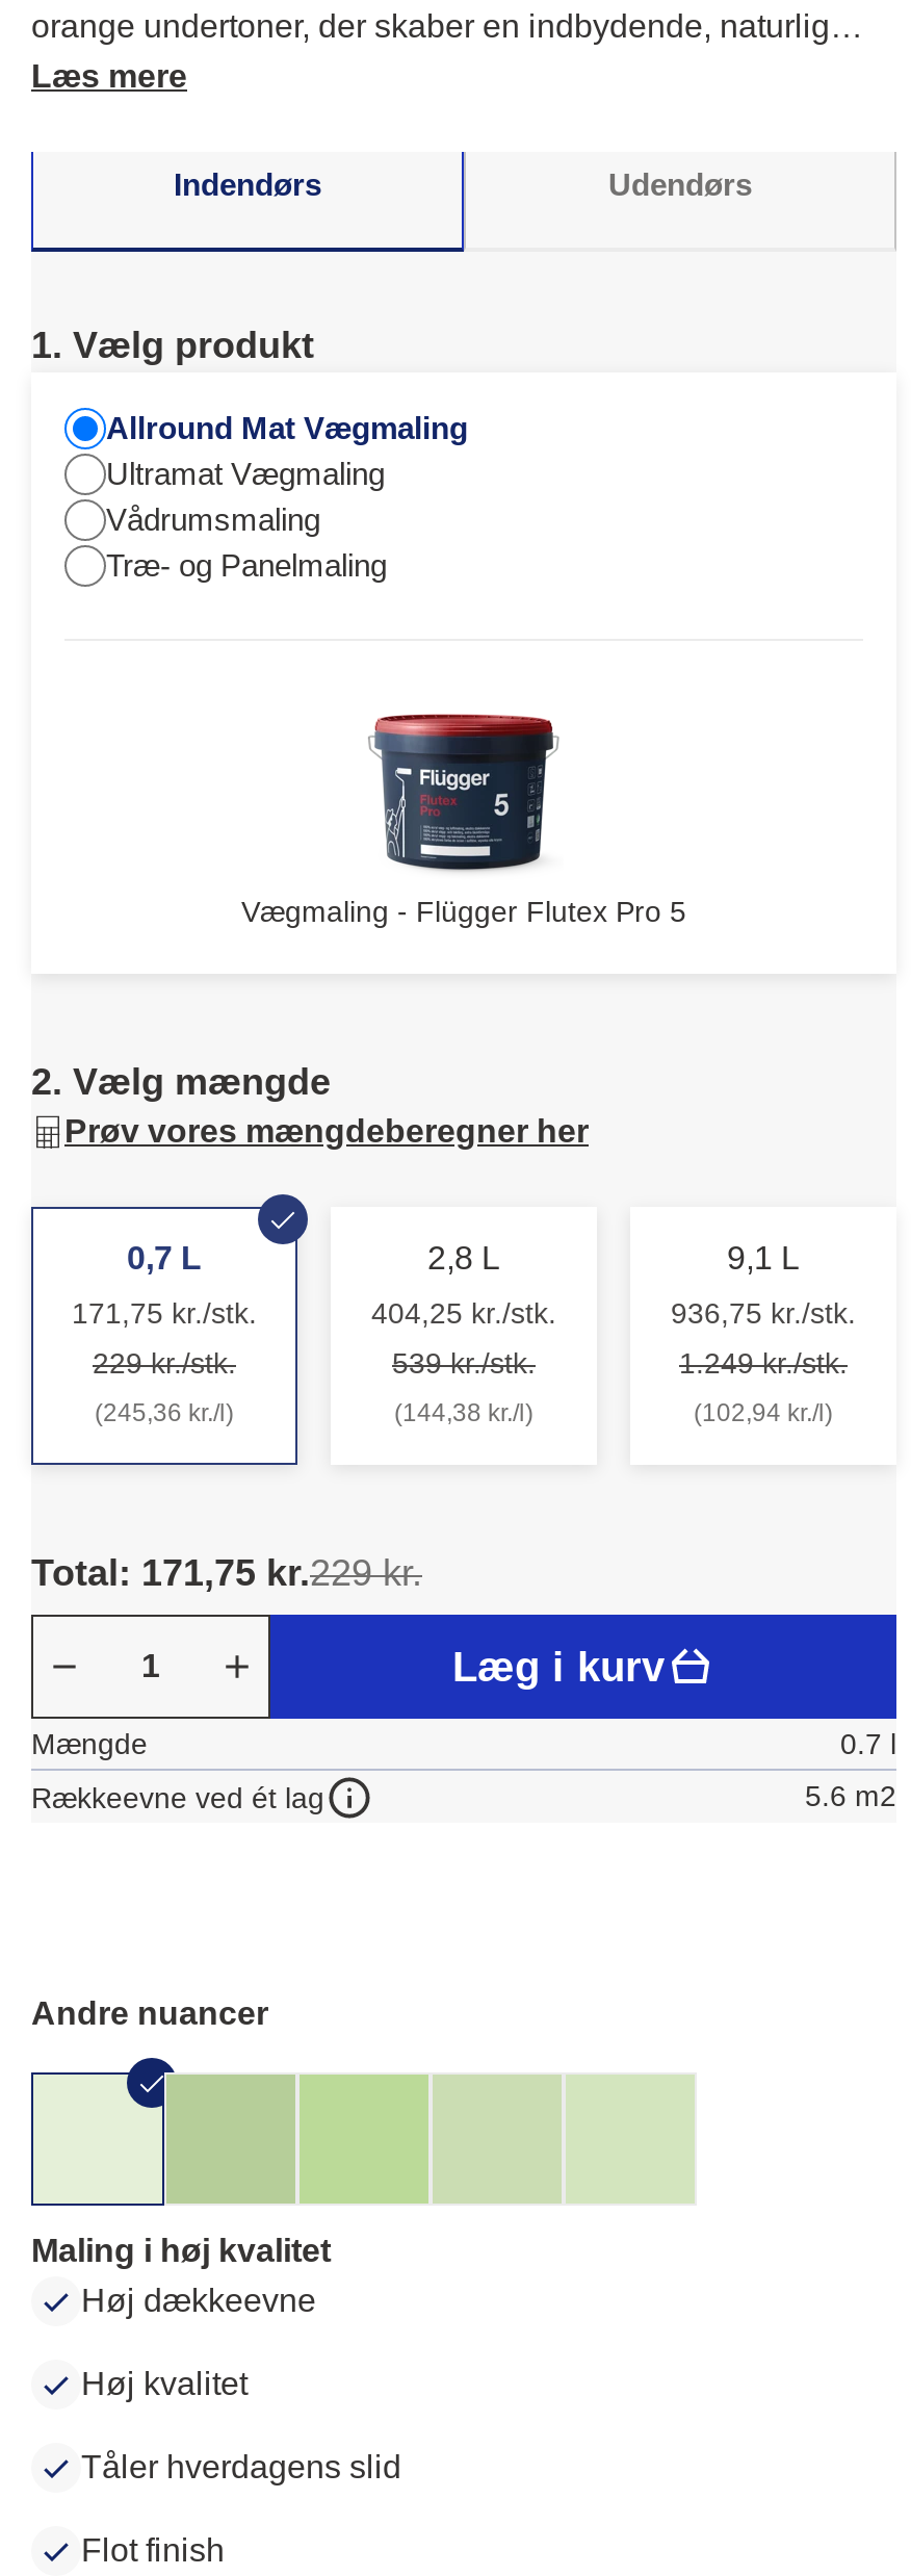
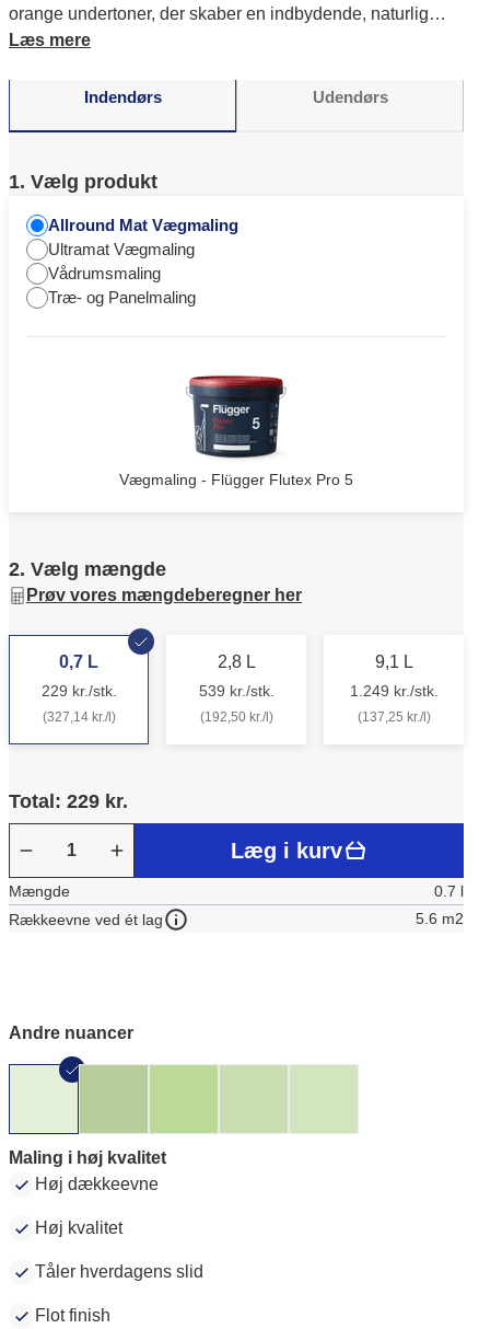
- 171,75 kr./stk.

- 404,25 kr./stk.

- 936,75 kr./stk.

- (245,36 kr./l)
+ (327,14 kr./l)

- (144,38 kr./l)
+ (192,50 kr./l)

- (102,94 kr./l)
+ (137,25 kr./l)

- Total: 171,75 kr.229 kr.
+ Total: 229 kr.
